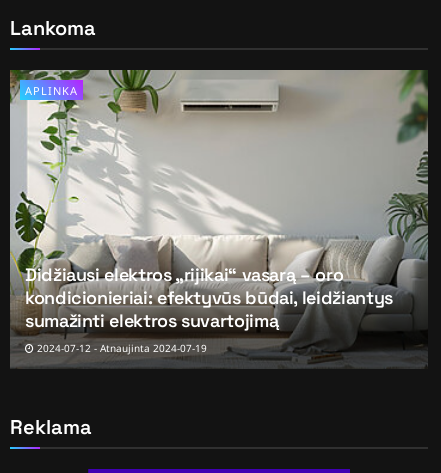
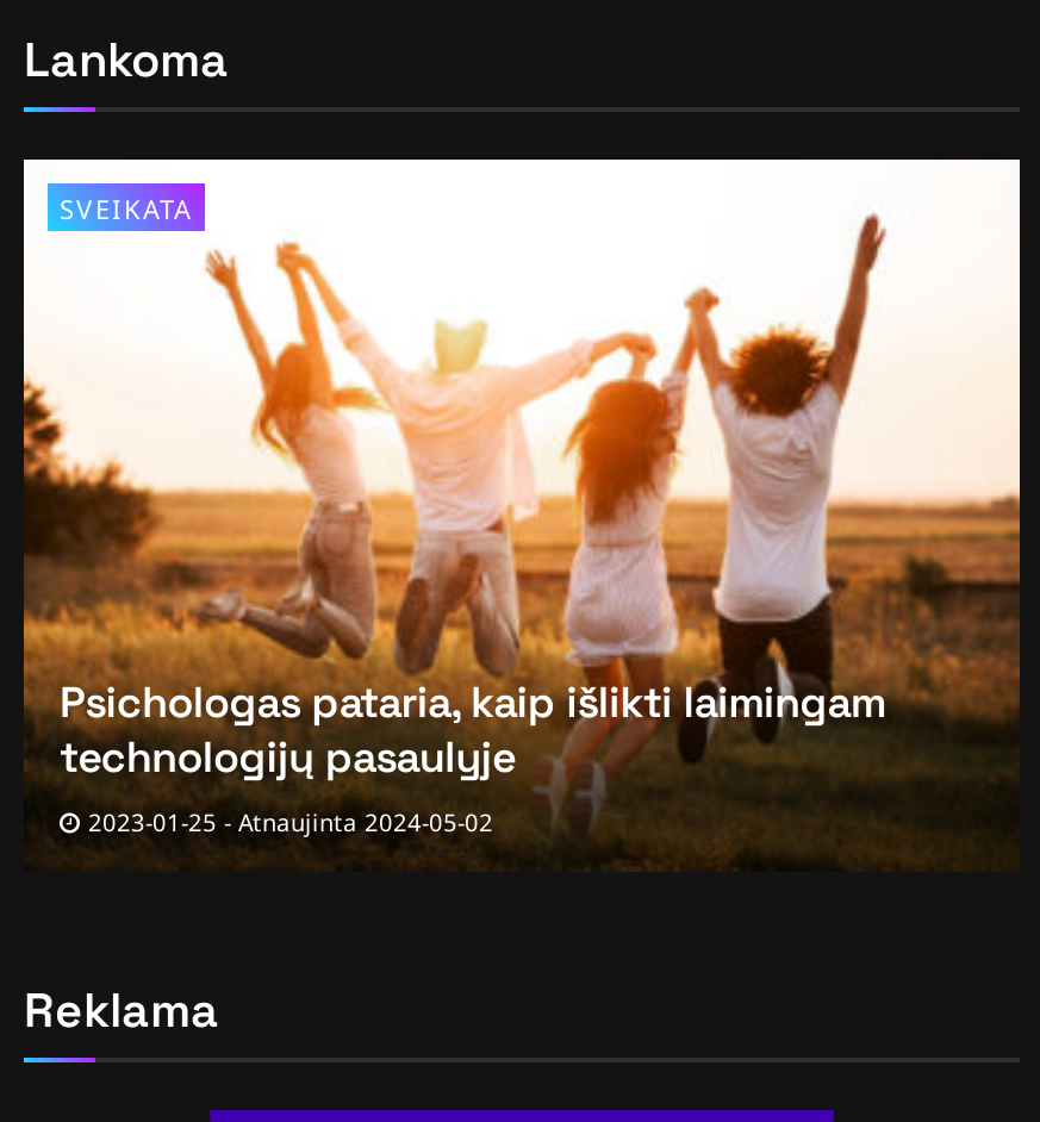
- [image]
- APLINKA
+ [image]
+ SVEIKATA

- Didžiausi elektros „rijikai“ vasarą – oro
- kondicionieriai: efektyvūs būdai, leidžiantys
- sumažinti elektros suvartojimą
- 2024-07-12 - Atnaujinta 2024-07-19
+ Psichologas pataria, kaip išlikti laimingam
+ technologijų pasaulyje
+ 2023-01-25 - Atnaujinta 2024-05-02
